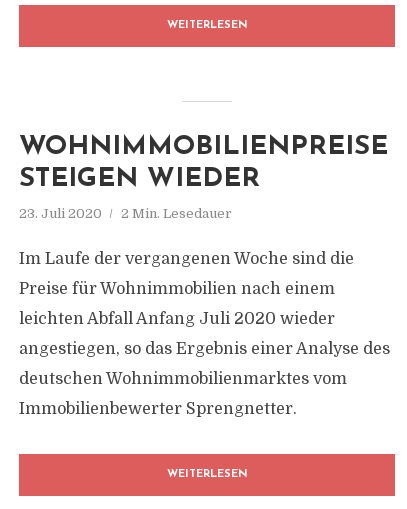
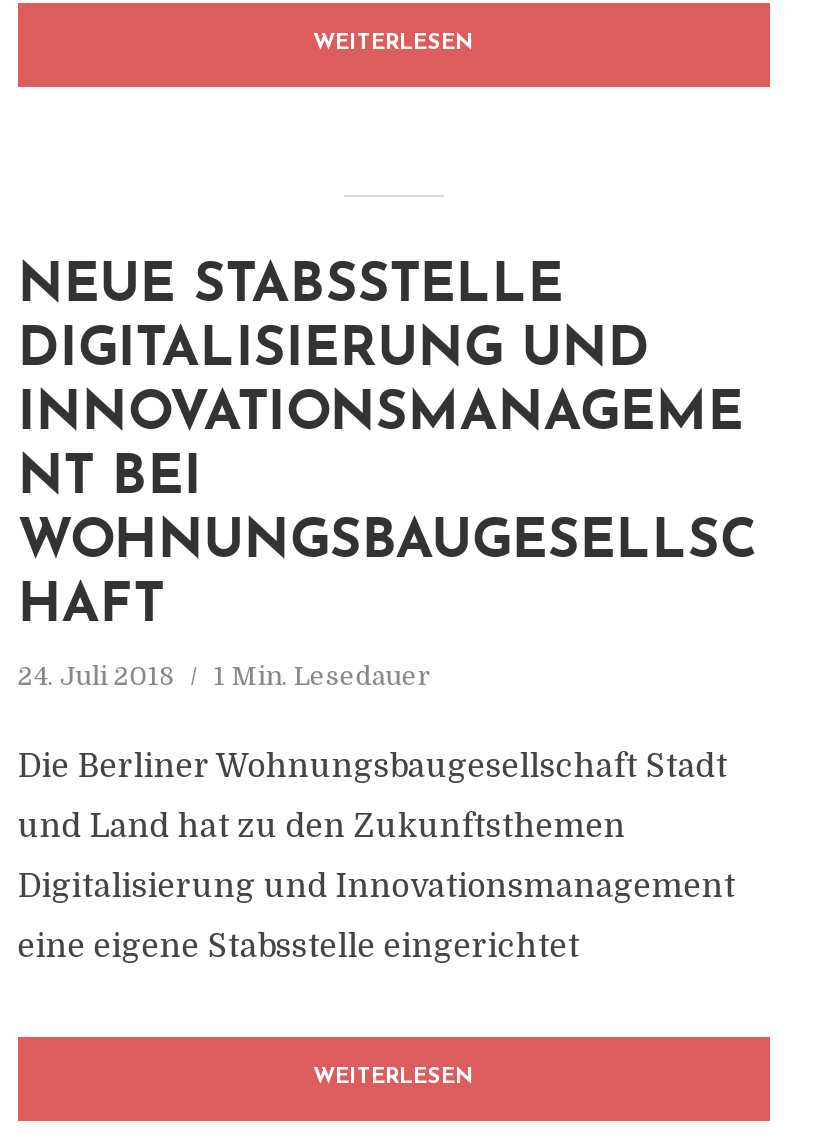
- WOHNIMMOBILIENPREISE
- STEIGEN WIEDER
- 23. Juli 2020
- 2 Min. Lesedauer
- Im Laufe der vergangenen Woche sind die
- Preise für Wohnimmobilien nach einem
- leichten Abfall Anfang Juli 2020 wieder
- angestiegen, so das Ergebnis einer Analyse des
- deutschen Wohnimmobilienmarktes vom
- Immobilienbewerter Sprengnetter.
+ NEUE STABSSTELLE
+ DIGITALISIERUNG UND
+ INNOVATIONSMANAGEME
+ NT BEI
+ WOHNUNGSBAUGESELLSC
+ HAFT
+ 24. Juli 2018
+ 1 Min. Lesedauer
+ Die Berliner Wohnungsbaugesellschaft Stadt
+ und Land hat zu den Zukunftsthemen
+ Digitalisierung und Innovationsmanagement
+ eine eigene Stabsstelle eingerichtet
